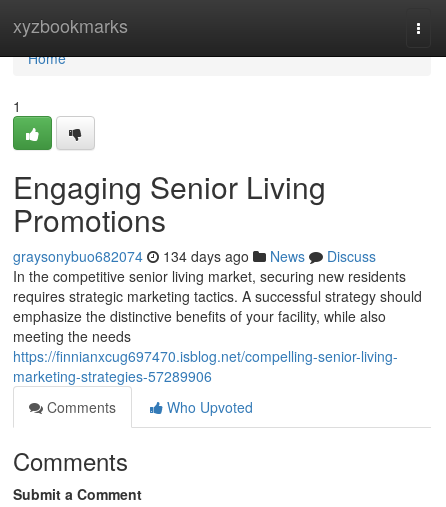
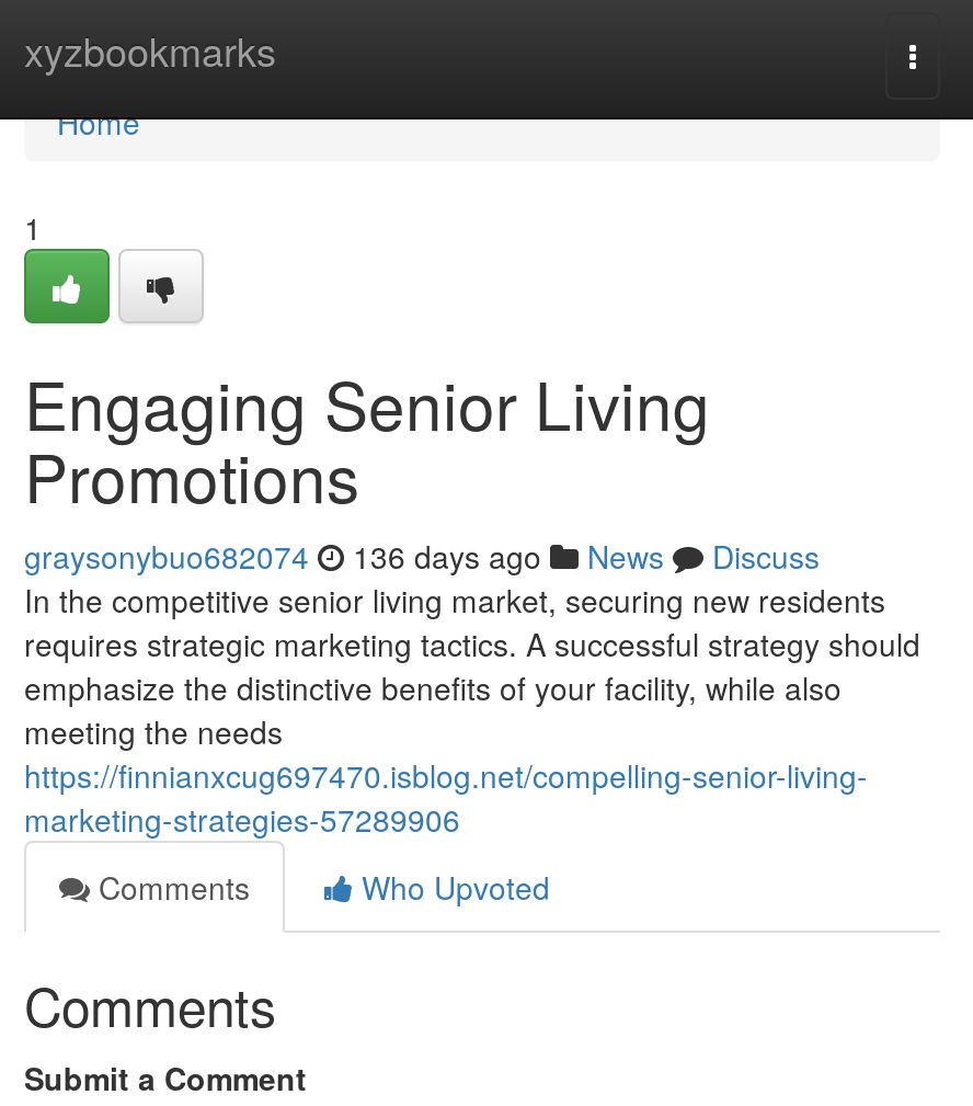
- graysonybuo682074 134 days ago News Discuss
+ graysonybuo682074 136 days ago News Discuss
